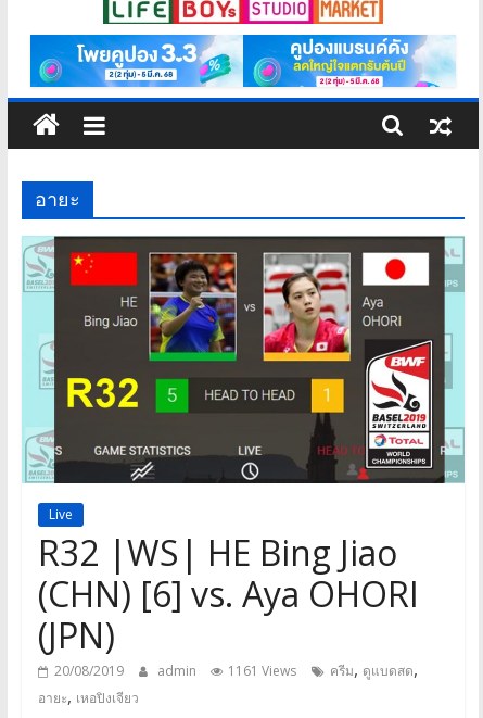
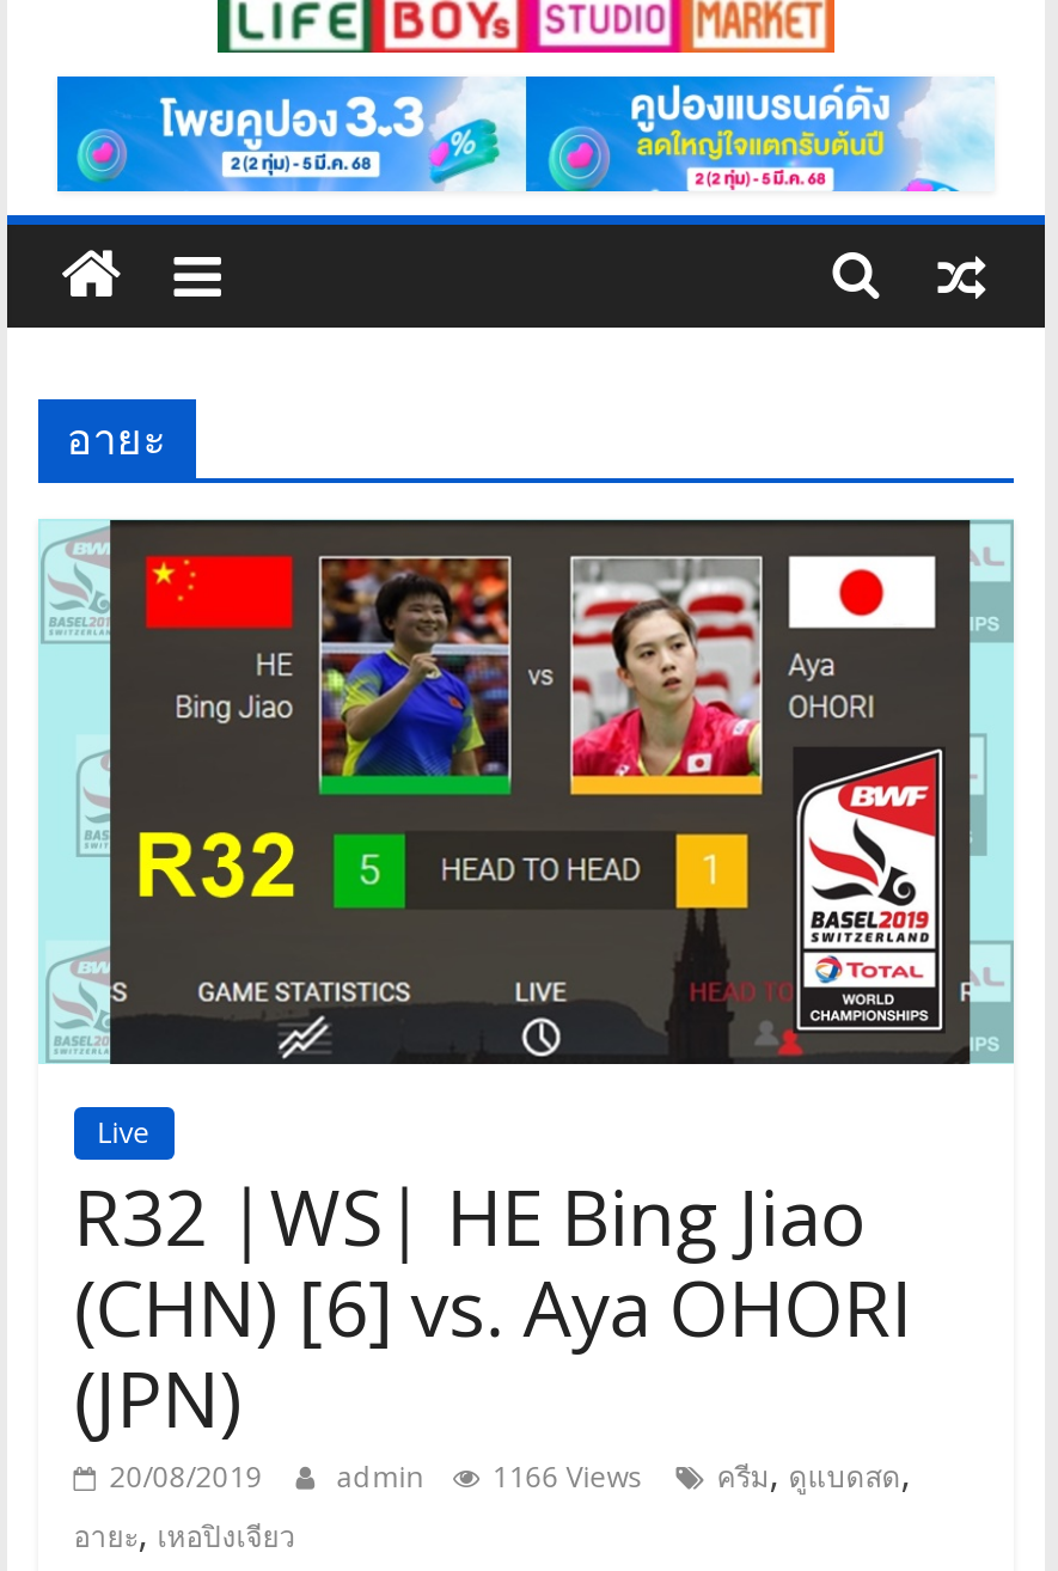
- 20/08/2019 admin 1161 Views ครีม,ดูแบดสด,
+ 20/08/2019 admin 1166 Views ครีม,ดูแบดสด,
